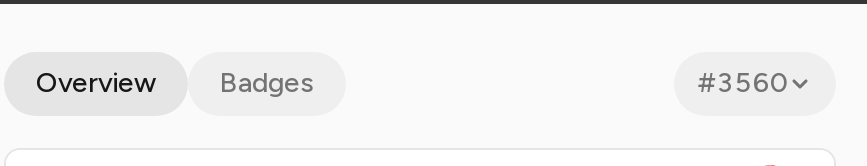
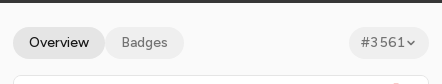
- #3560
+ #3561
